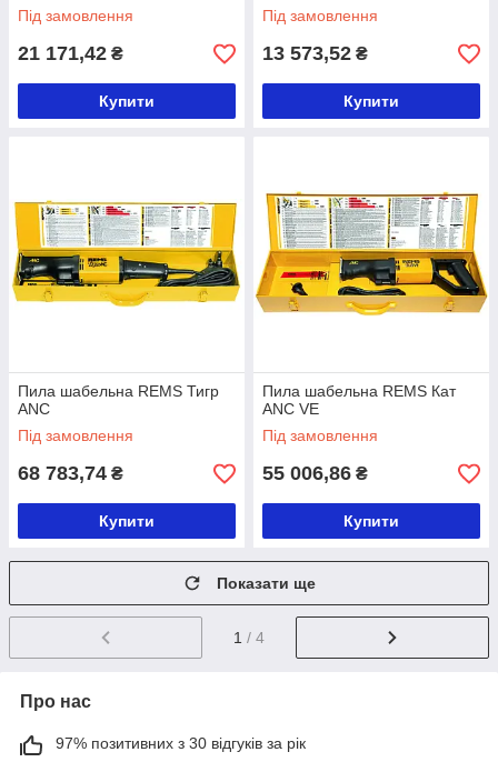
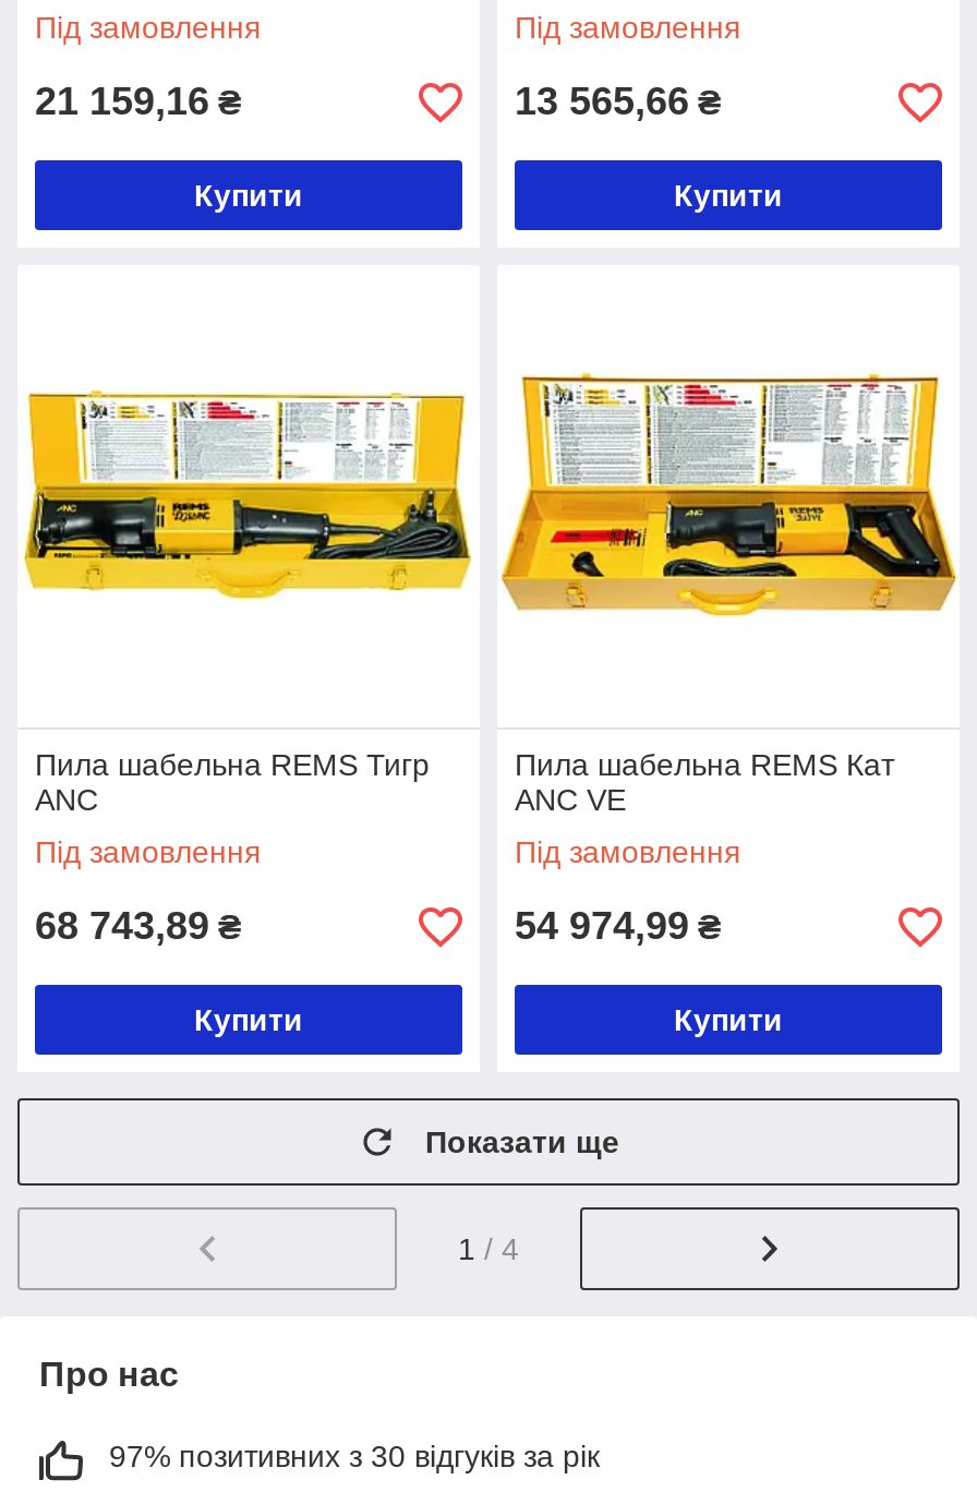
- 21 171,42 ₴
+ 21 159,16 ₴

- 13 573,52 ₴
+ 13 565,66 ₴

- 68 783,74 ₴
+ 68 743,89 ₴

- 55 006,86 ₴
+ 54 974,99 ₴
